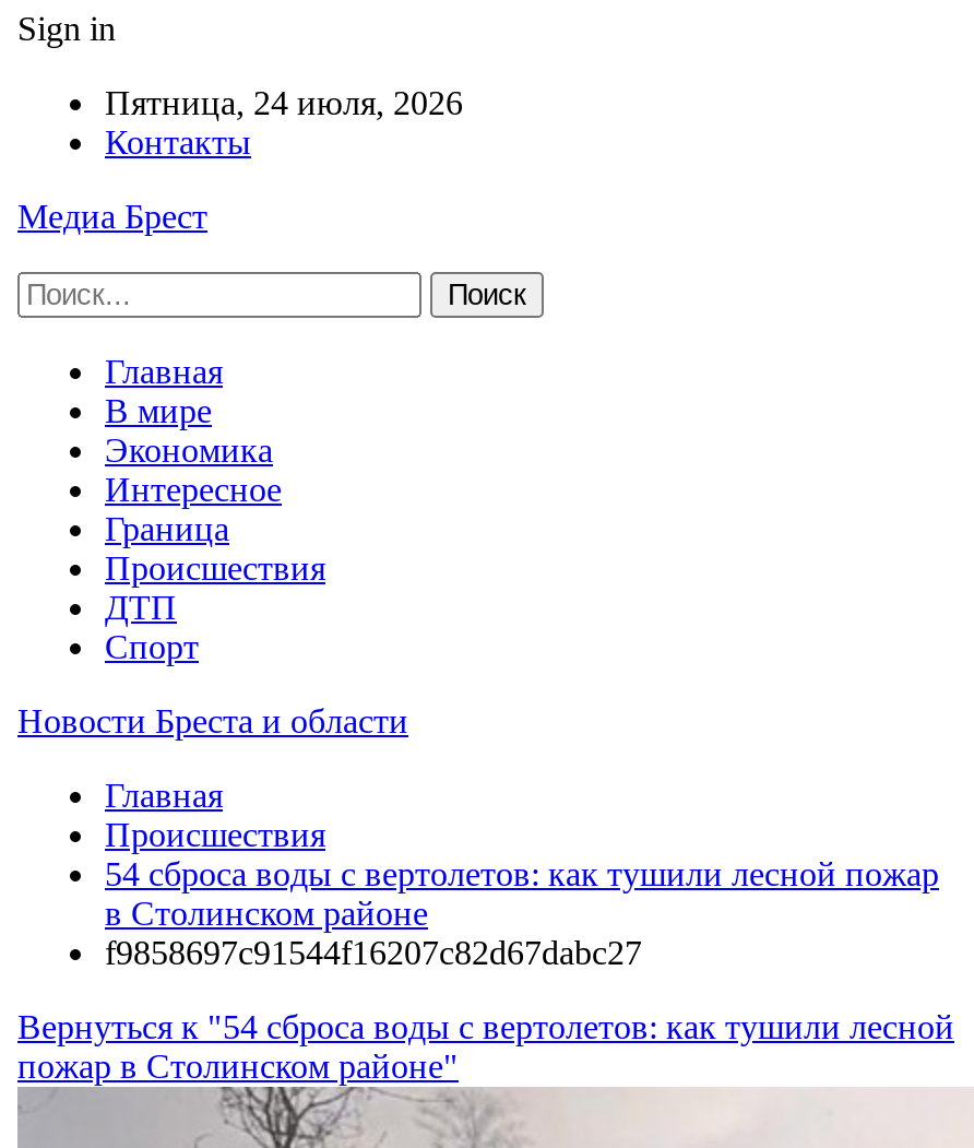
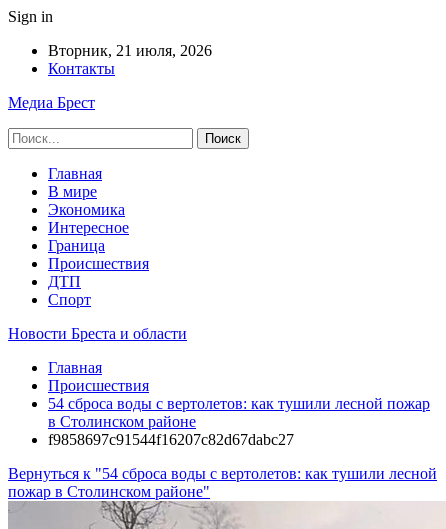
- Пятница, 24 июля, 2026
+ Вторник, 21 июля, 2026
